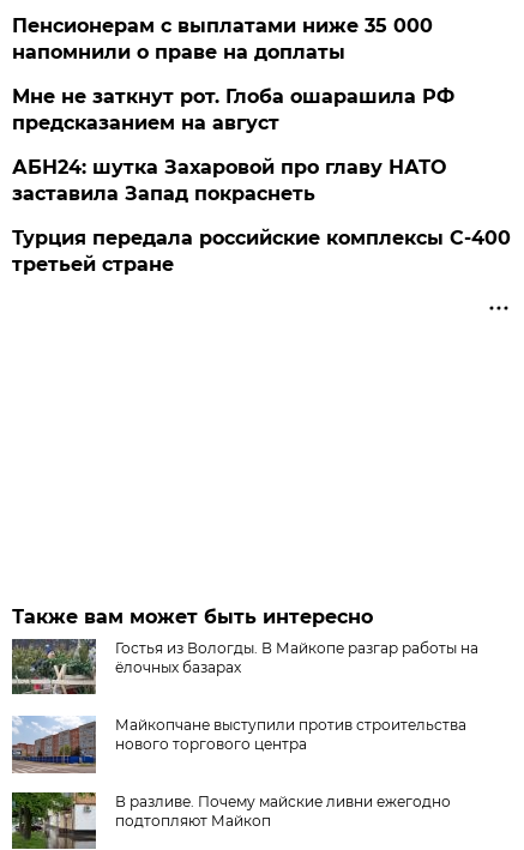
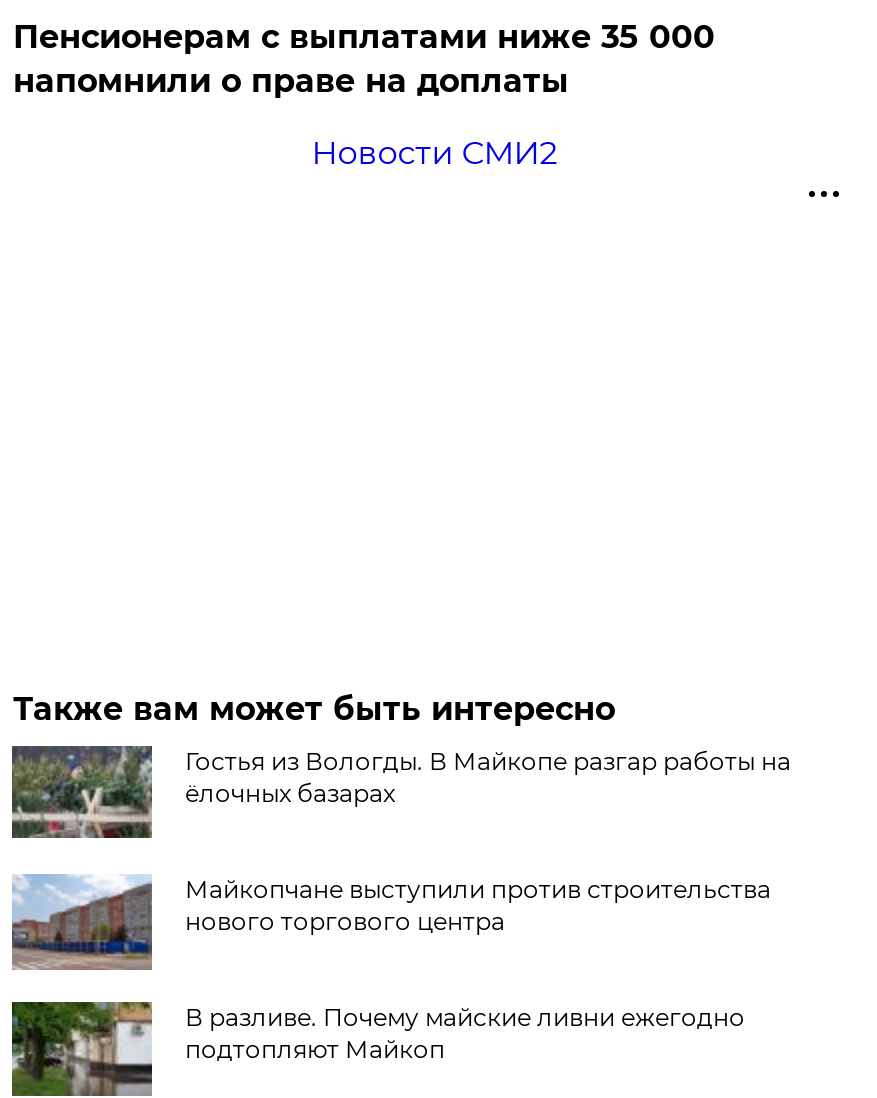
- Мне не заткнут рот. Глоба ошарашила РФ
- предсказанием на август
- АБН24: шутка Захаровой про главу НАТО
- заставила Запад покраснеть
- Турция передала российские комплексы С-400
- третьей стране
+ Новости СМИ2
